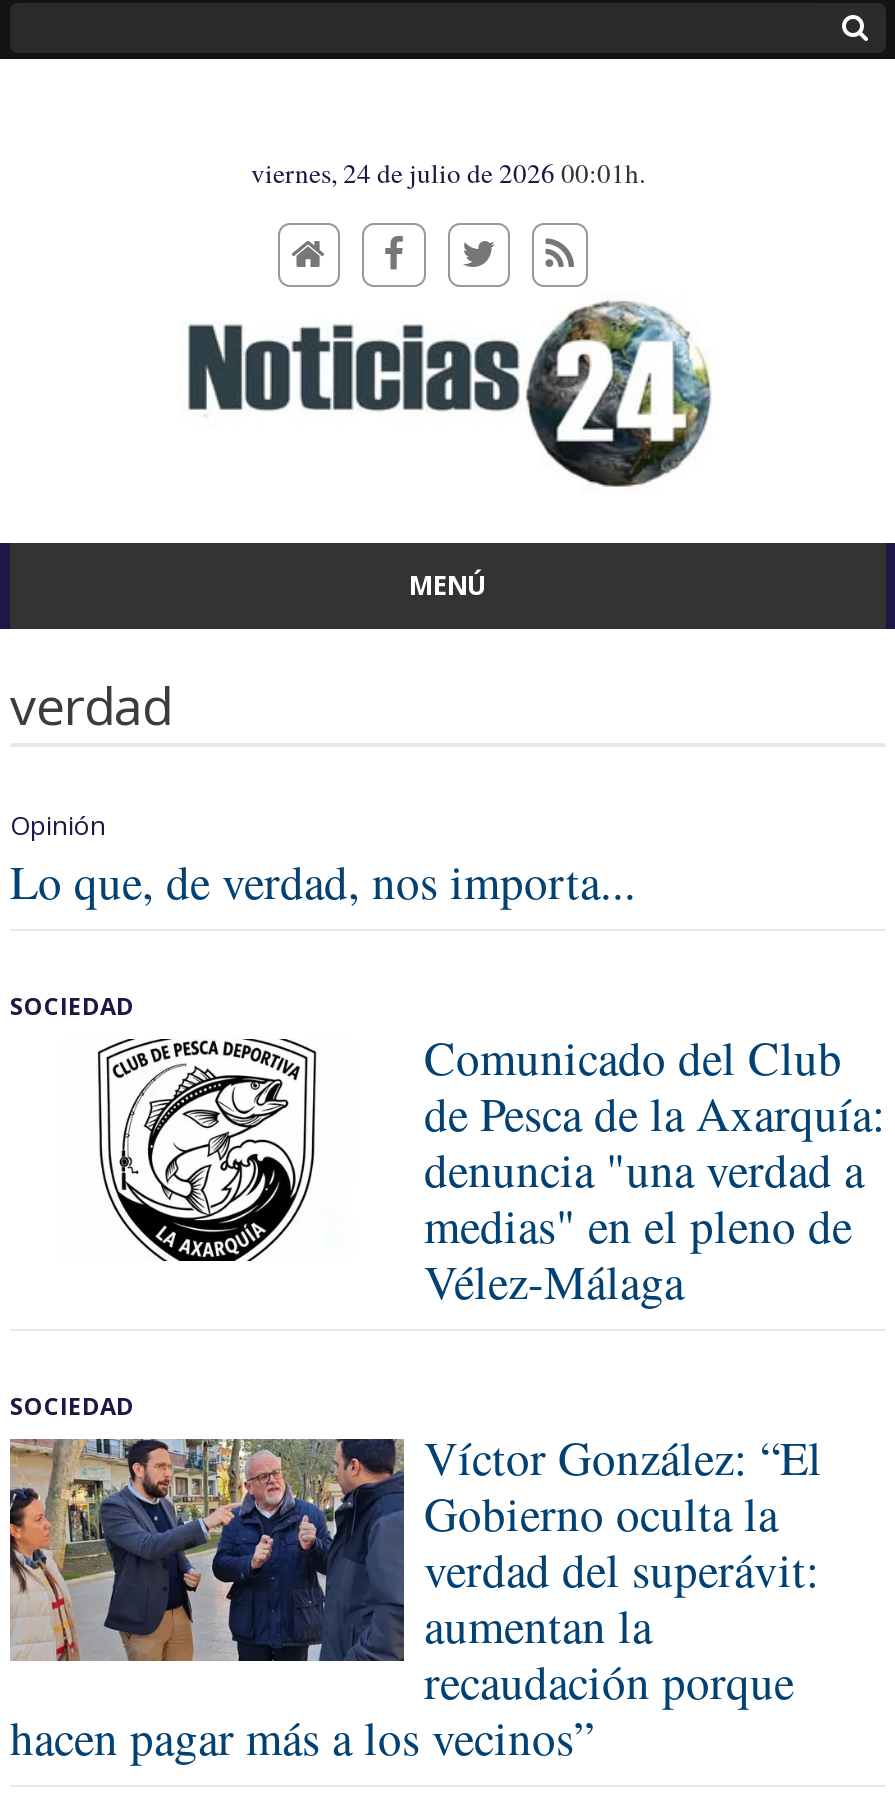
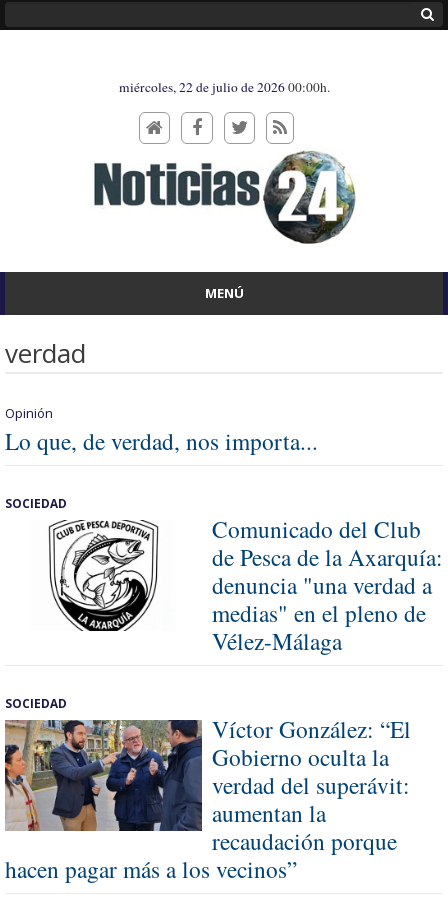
- viernes, 24 de julio de 2026 00:01h.
+ miércoles, 22 de julio de 2026 00:00h.
